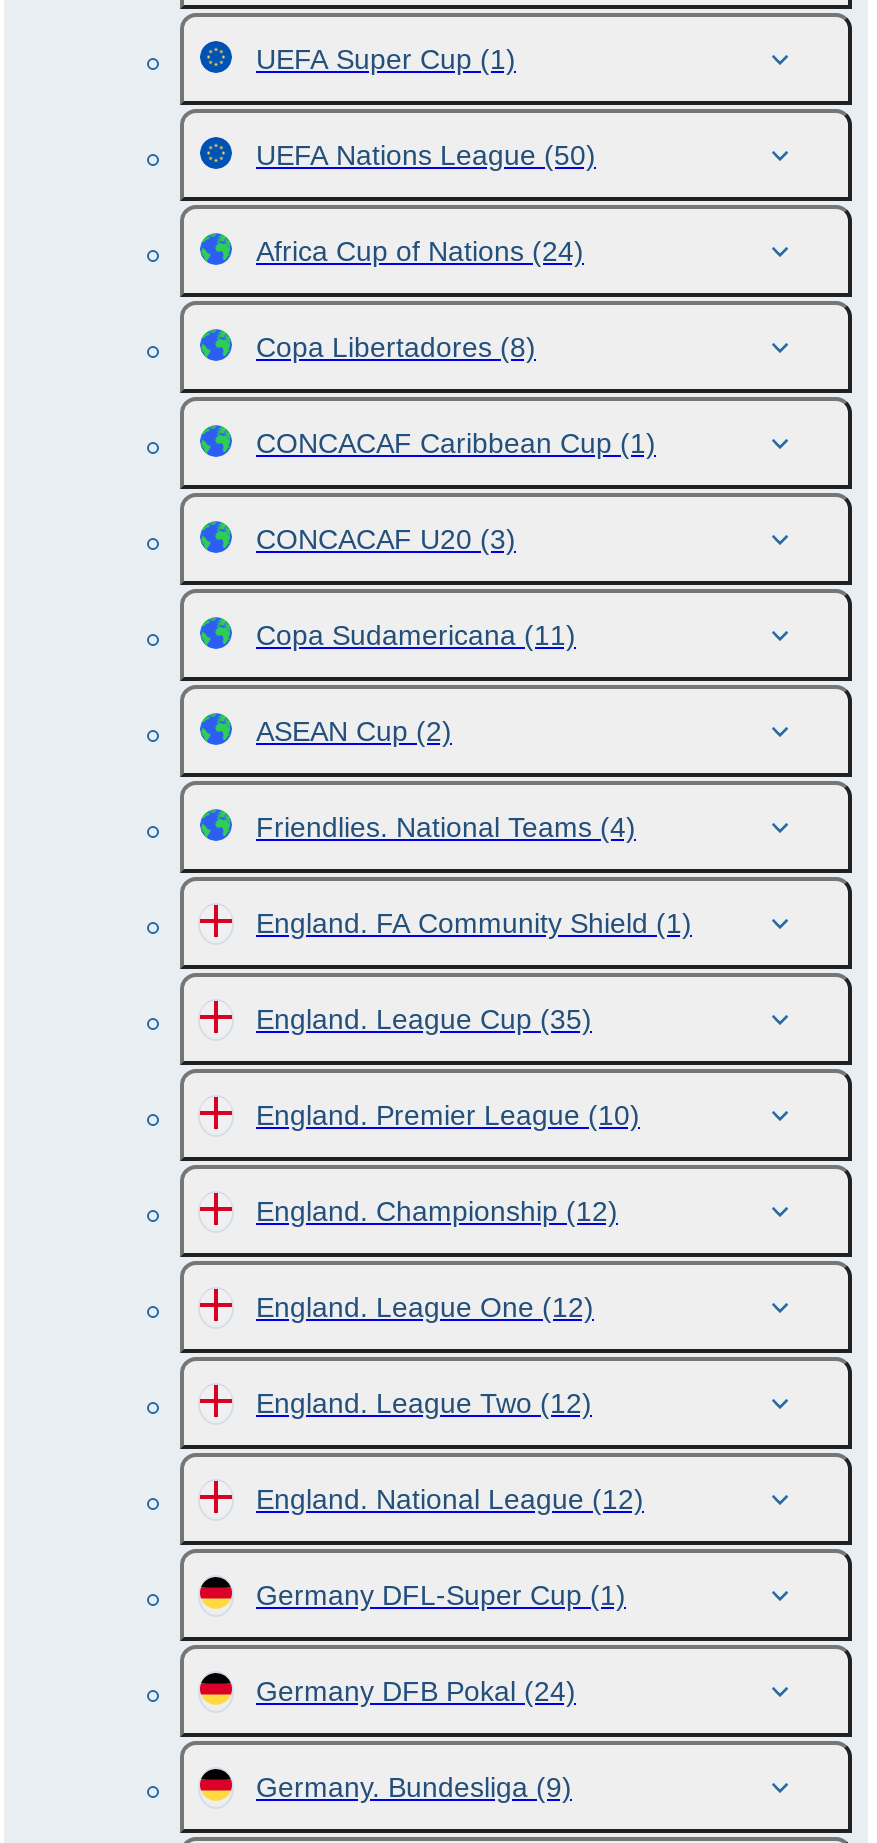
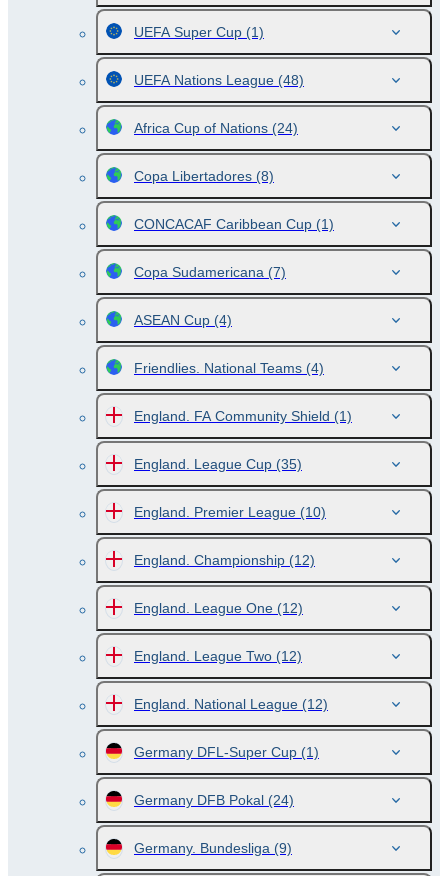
- UEFA Nations League (50)
+ UEFA Nations League (48)

- CONCACAF U20 (3)
- Copa Sudamericana (11)
- ASEAN Cup (2)
+ Copa Sudamericana (7)
+ ASEAN Cup (4)
